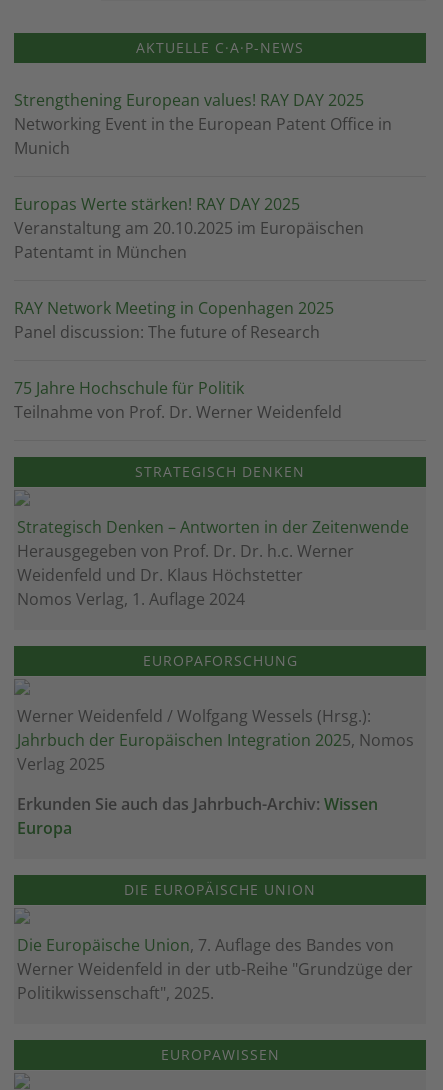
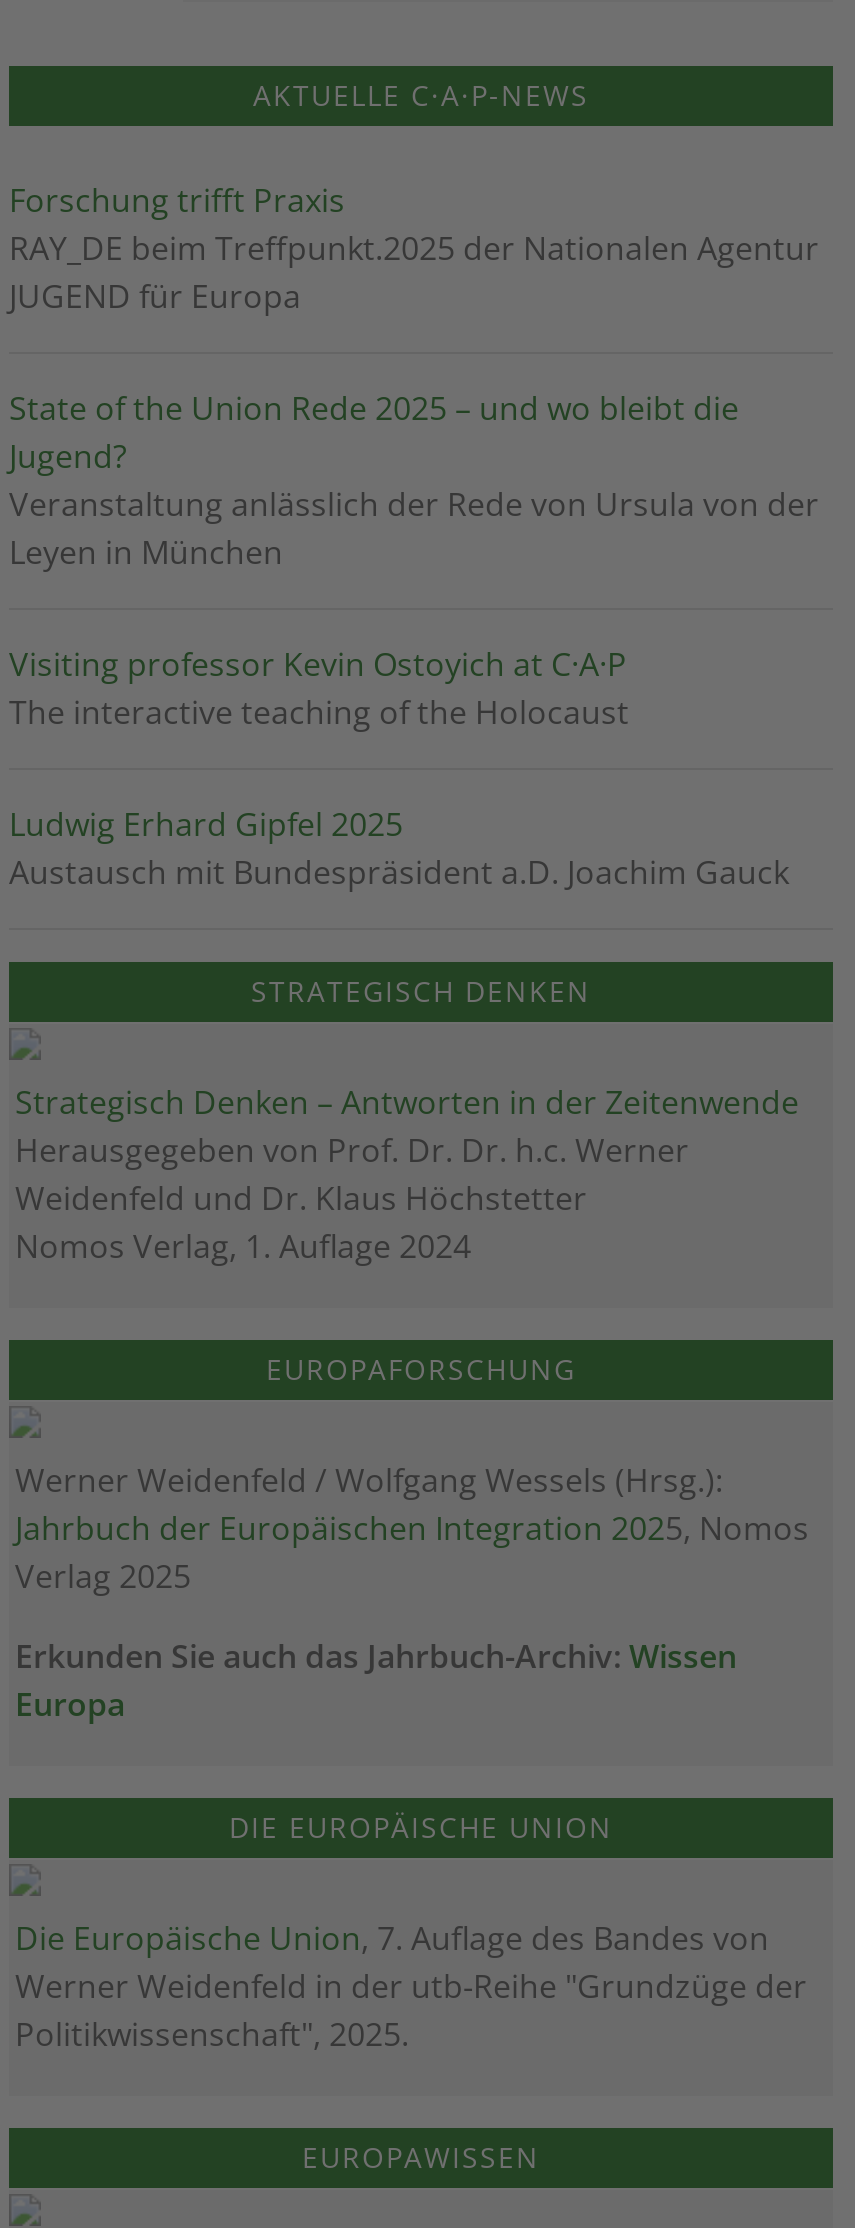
- Strengthening European values! RAY DAY 2025
- Networking Event in the European Patent Office in
- Munich
+ Forschung trifft Praxis
+ RAY_DE beim Treffpunkt.2025 der Nationalen Agentur
+ JUGEND für Europa

- Europas Werte stärken! RAY DAY 2025
- Veranstaltung am 20.10.2025 im Europäischen
- Patentamt in München
+ State of the Union Rede 2025 – und wo bleibt die
+ Jugend?
+ Veranstaltung anlässlich der Rede von Ursula von der
+ Leyen in München

- RAY Network Meeting in Copenhagen 2025
- Panel discussion: The future of Research
+ Visiting professor Kevin Ostoyich at C·A·P
+ The interactive teaching of the Holocaust

- 75 Jahre Hochschule für Politik
- Teilnahme von Prof. Dr. Werner Weidenfeld
+ Ludwig Erhard Gipfel 2025
+ Austausch mit Bundespräsident a.D. Joachim Gauck
